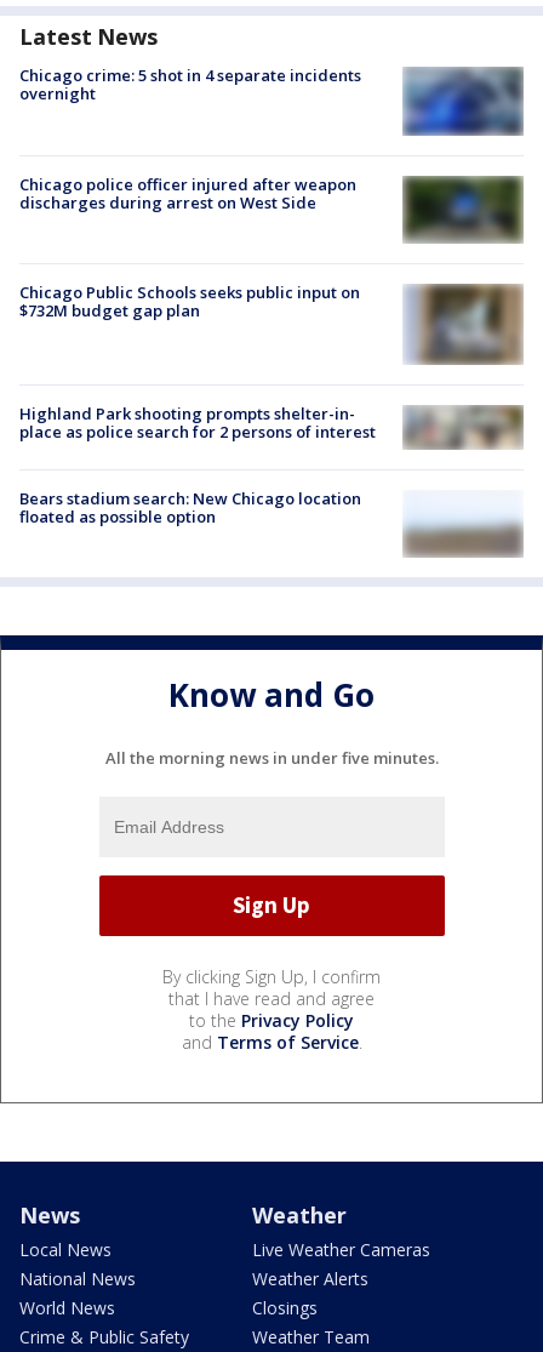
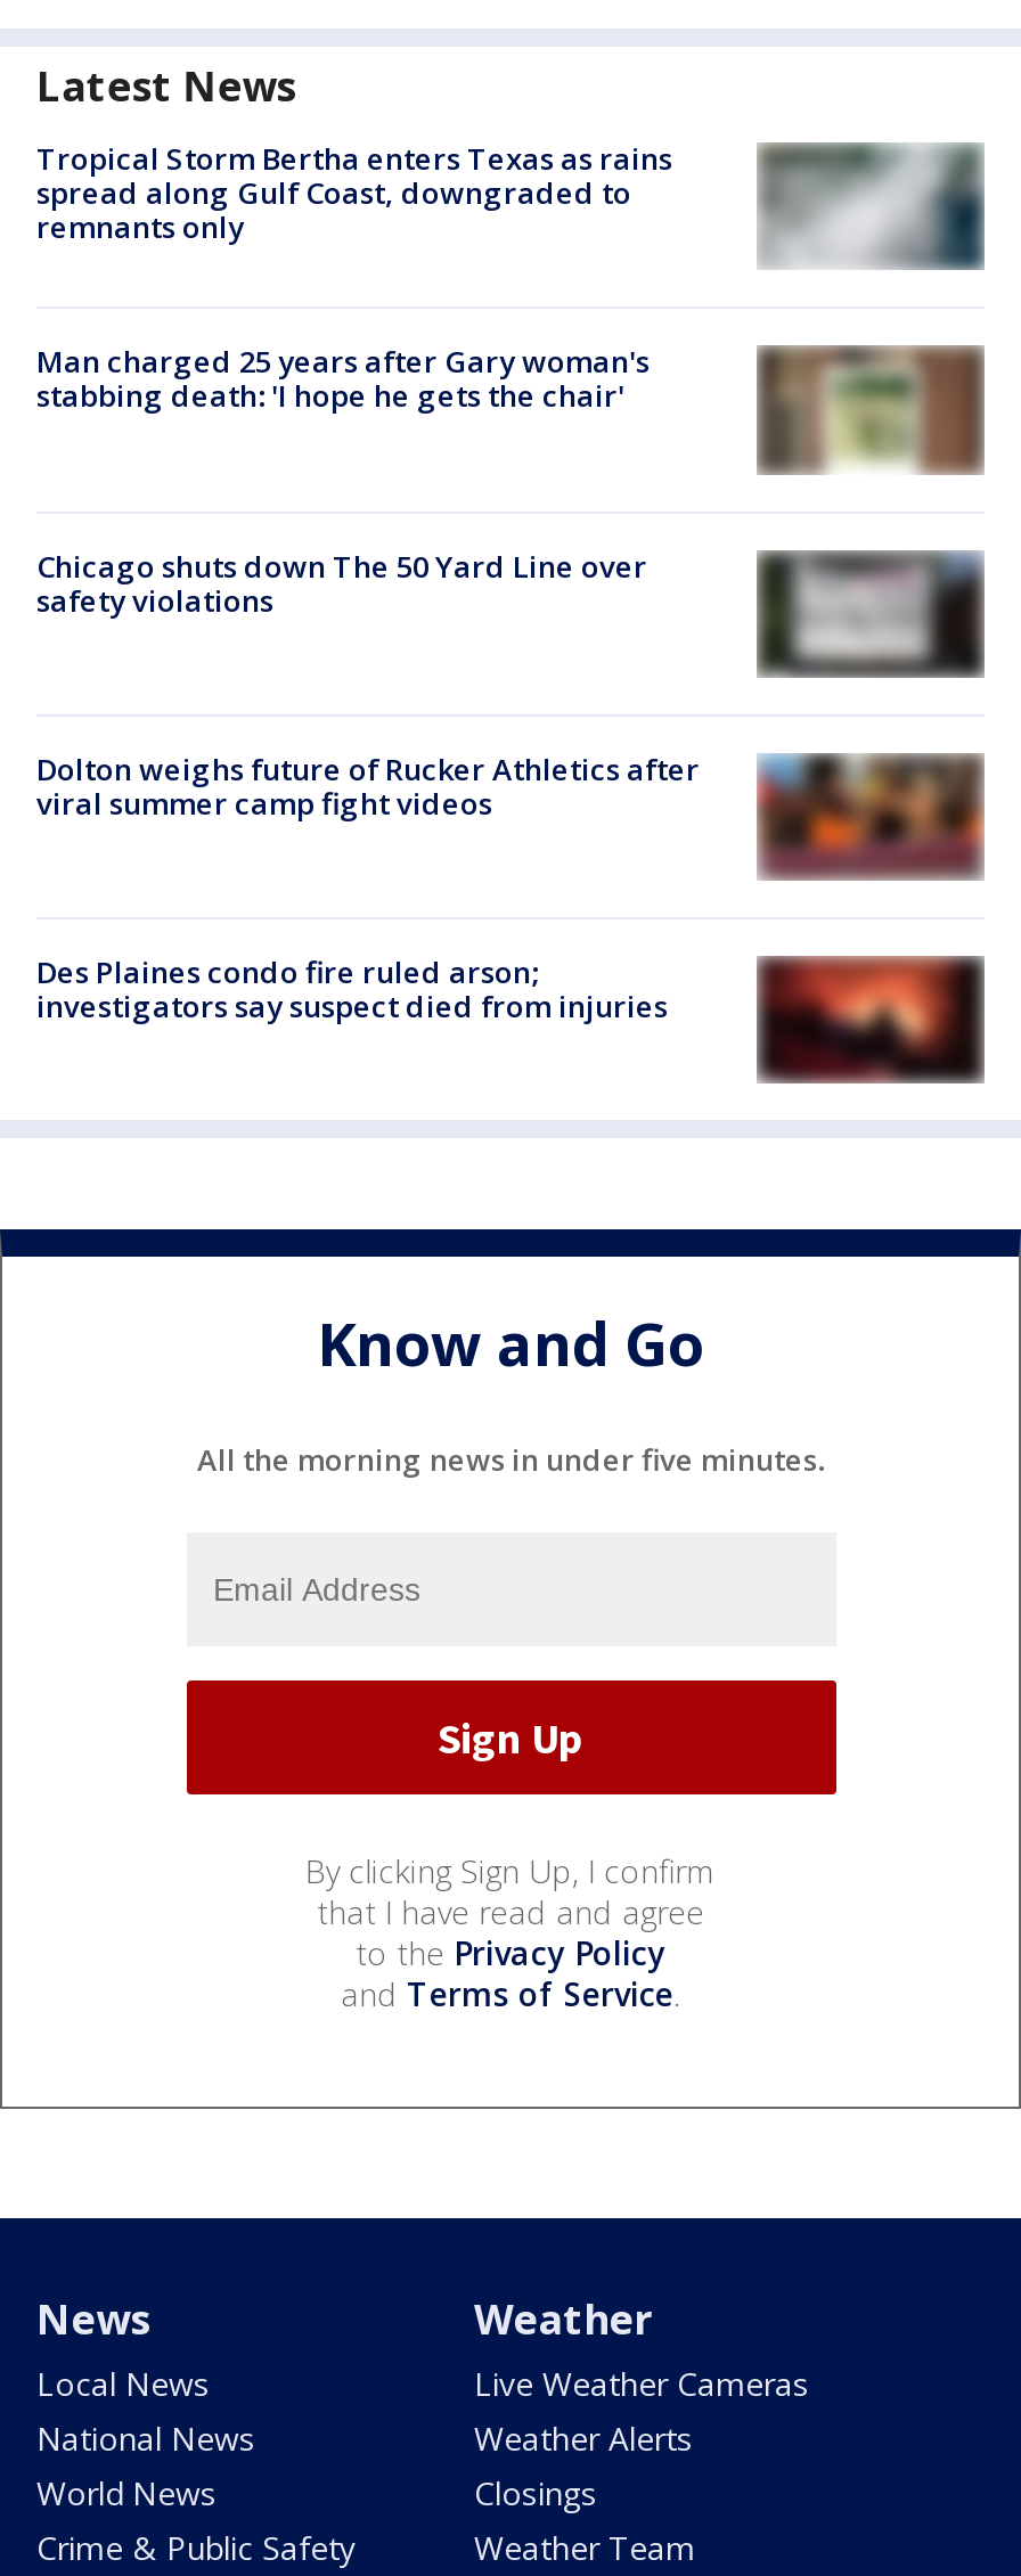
- [image]
- Chicago crime: 5 shot in 4 separate incidents
- overnight
+ [image]
+ Tropical Storm Bertha enters Texas as rains
+ spread along Gulf Coast, downgraded to
+ remnants only

- Chicago police officer injured after weapon
- discharges during arrest on West Side
+ Man charged 25 years after Gary woman's
+ stabbing death: 'I hope he gets the chair'

- [image]
+ [image]

- Chicago Public Schools seeks public input on
- $732M budget gap plan
+ Chicago shuts down The 50 Yard Line over
+ safety violations

- [image]
+ [image]

- [image]
- Highland Park shooting prompts shelter-in-
- place as police search for 2 persons of interest
+ [image]
+ Dolton weighs future of Rucker Athletics after
+ viral summer camp fight videos

- [image]
- Bears stadium search: New Chicago location
- floated as possible option
+ [image]
+ Des Plaines condo fire ruled arson;
+ investigators say suspect died from injuries
